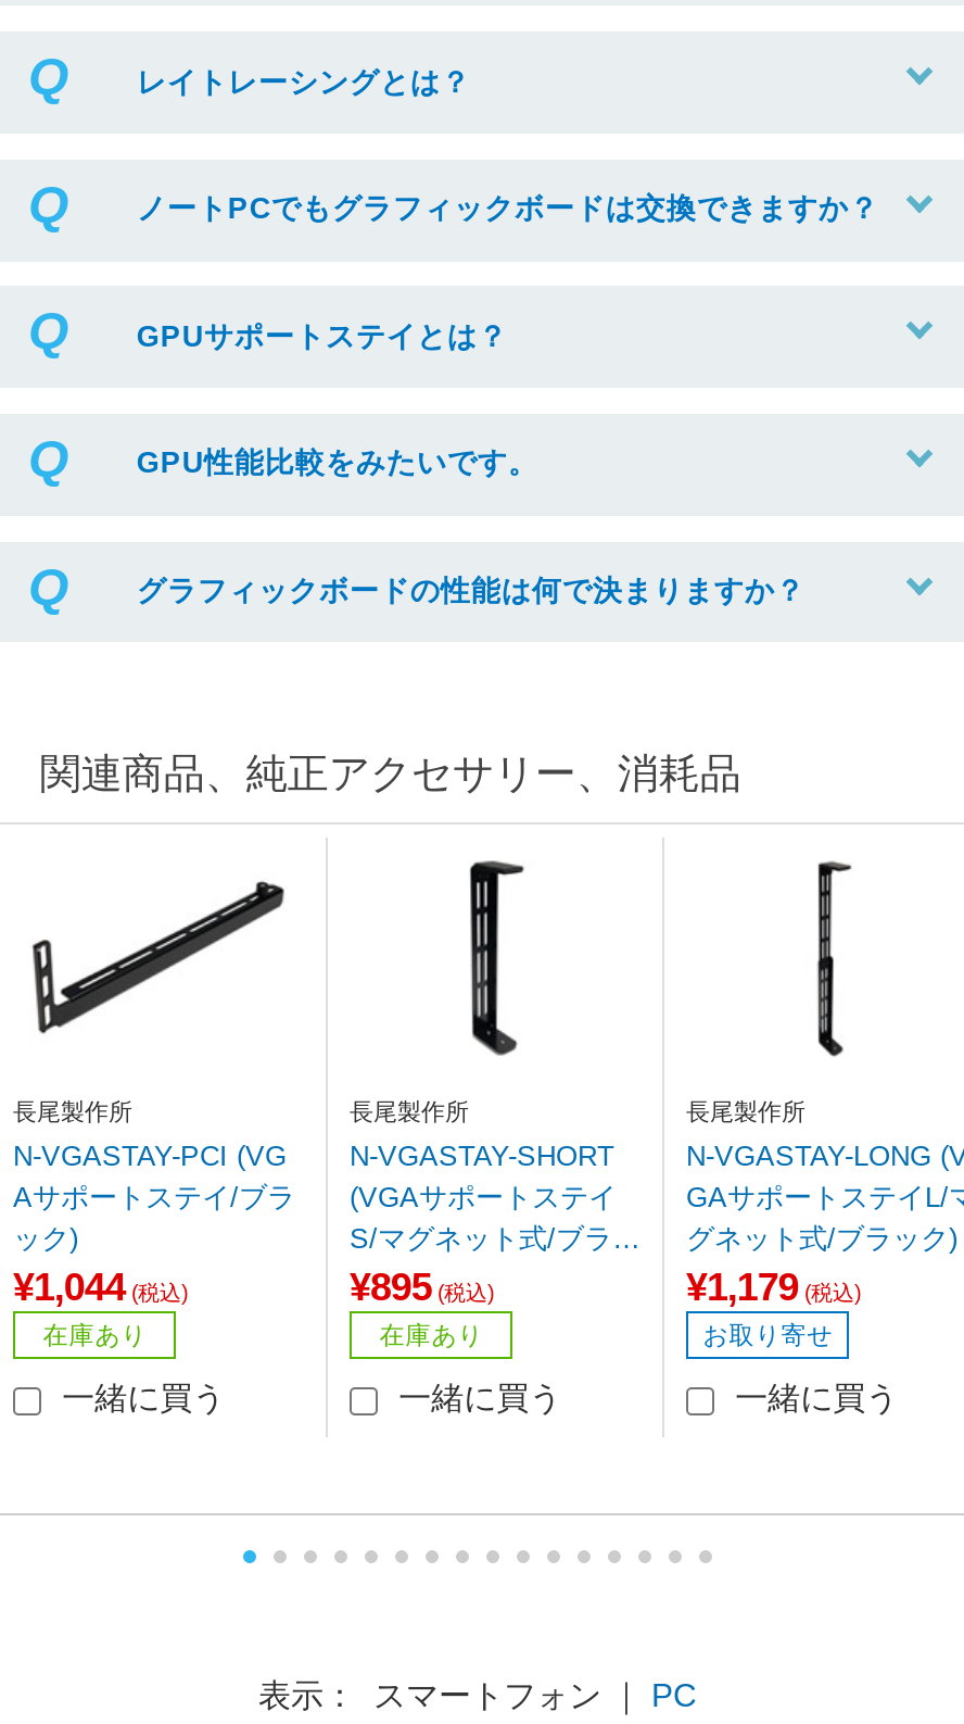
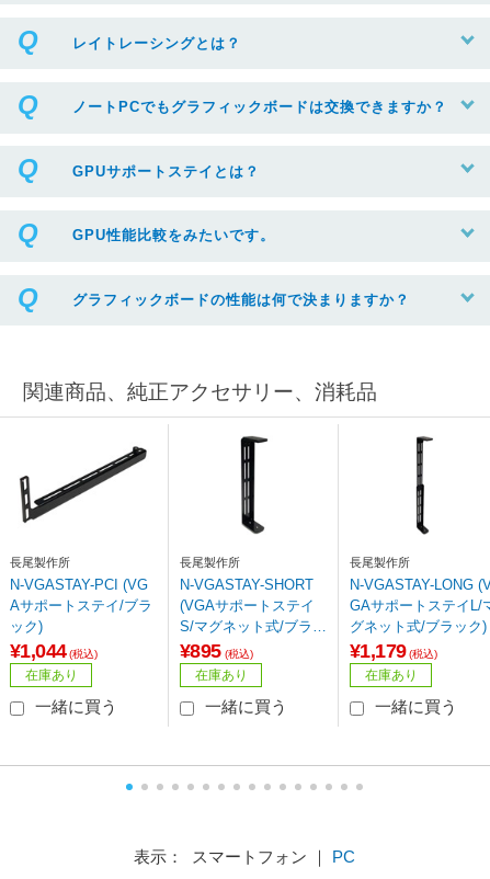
- お取り寄せ
+ 在庫あり
